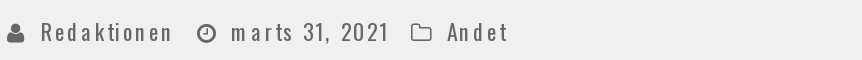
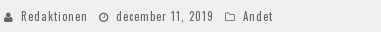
- Redaktionen marts 31, 2021 Andet
+ Redaktionen december 11, 2019 Andet
